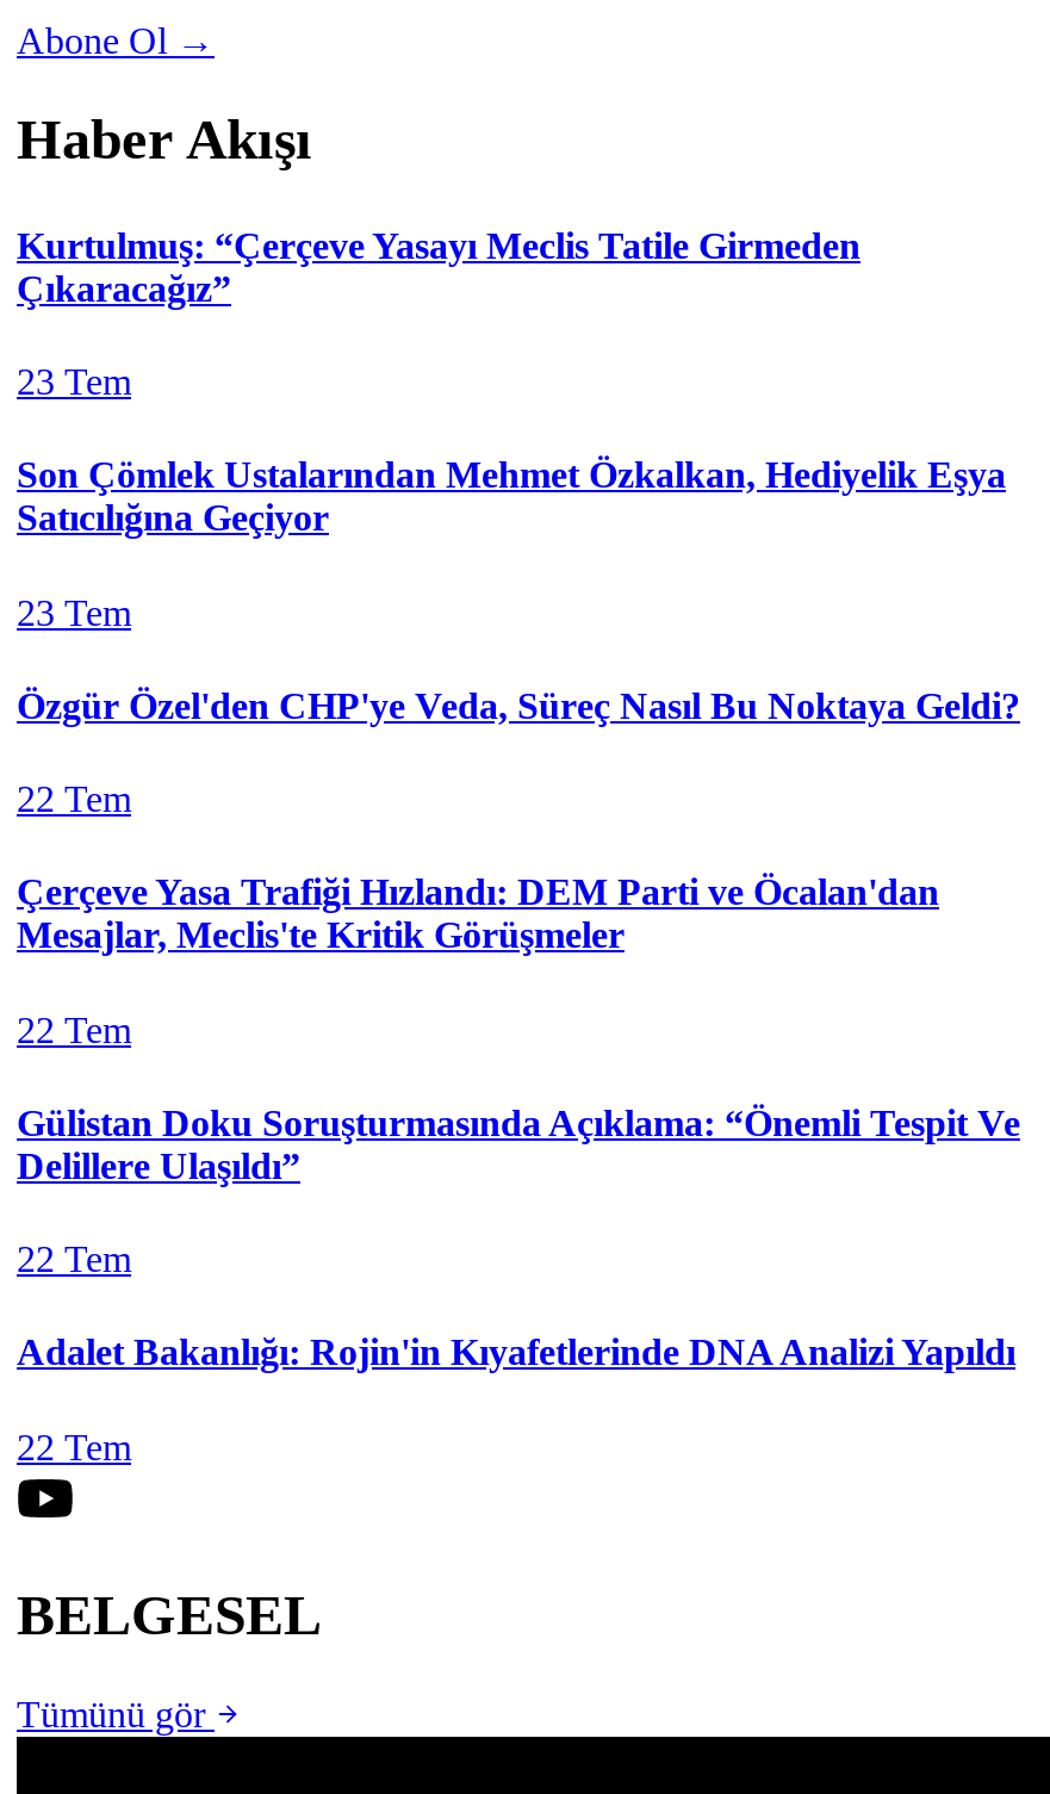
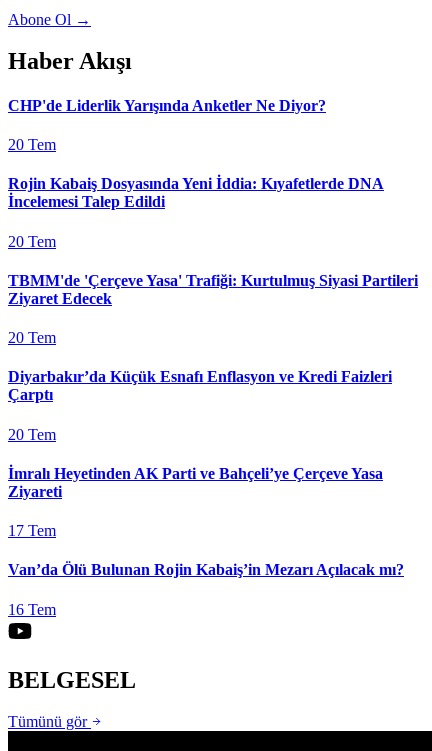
- Kurtulmuş: “Çerçeve Yasayı Meclis Tatile Girmeden
- Çıkaracağız”
+ CHP'de Liderlik Yarışında Anketler Ne Diyor?

- 23 Tem
+ 20 Tem

- Son Çömlek Ustalarından Mehmet Özkalkan, Hediyelik Eşya
- Satıcılığına Geçiyor
+ Rojin Kabaiş Dosyasında Yeni İddia: Kıyafetlerde DNA
+ İncelemesi Talep Edildi

- 23 Tem
+ 20 Tem

- Özgür Özel'den CHP'ye Veda, Süreç Nasıl Bu Noktaya Geldi?
+ TBMM'de 'Çerçeve Yasa' Trafiği: Kurtulmuş Siyasi Partileri
+ Ziyaret Edecek

- 22 Tem
+ 20 Tem

- Çerçeve Yasa Trafiği Hızlandı: DEM Parti ve Öcalan'dan
- Mesajlar, Meclis'te Kritik Görüşmeler
+ Diyarbakır’da Küçük Esnafı Enflasyon ve Kredi Faizleri
+ Çarptı

- 22 Tem
+ 20 Tem

- Gülistan Doku Soruşturmasında Açıklama: “Önemli Tespit Ve
- Delillere Ulaşıldı”
+ İmralı Heyetinden AK Parti ve Bahçeli’ye Çerçeve Yasa
+ Ziyareti

- 22 Tem
+ 17 Tem

- Adalet Bakanlığı: Rojin'in Kıyafetlerinde DNA Analizi Yapıldı
+ Van’da Ölü Bulunan Rojin Kabaiş’in Mezarı Açılacak mı?

- 22 Tem
+ 16 Tem
